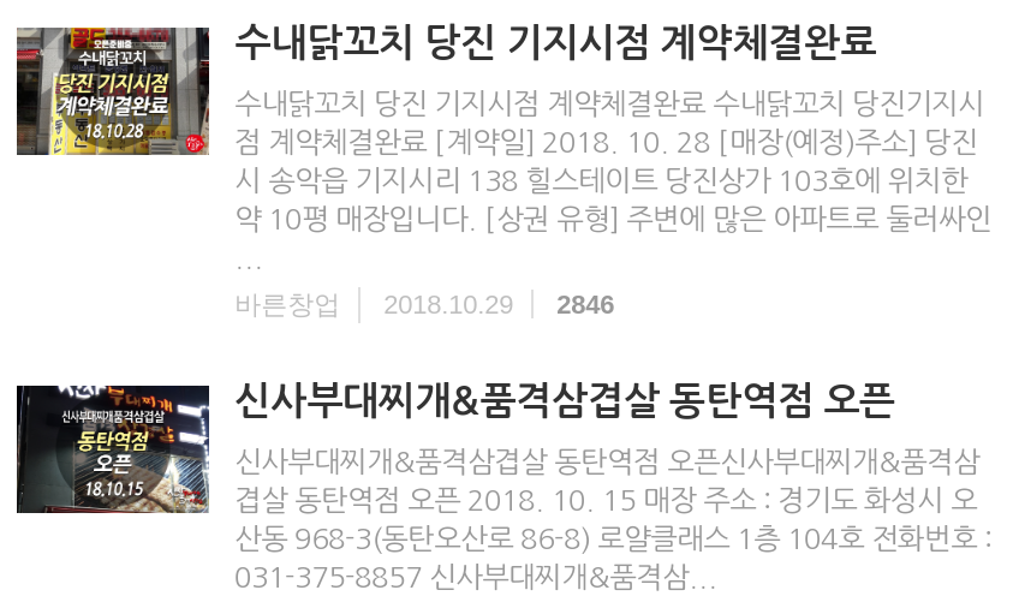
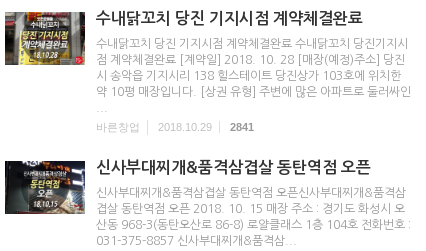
- 바른창업 2018.10.29 2846
+ 바른창업 2018.10.29 2841
